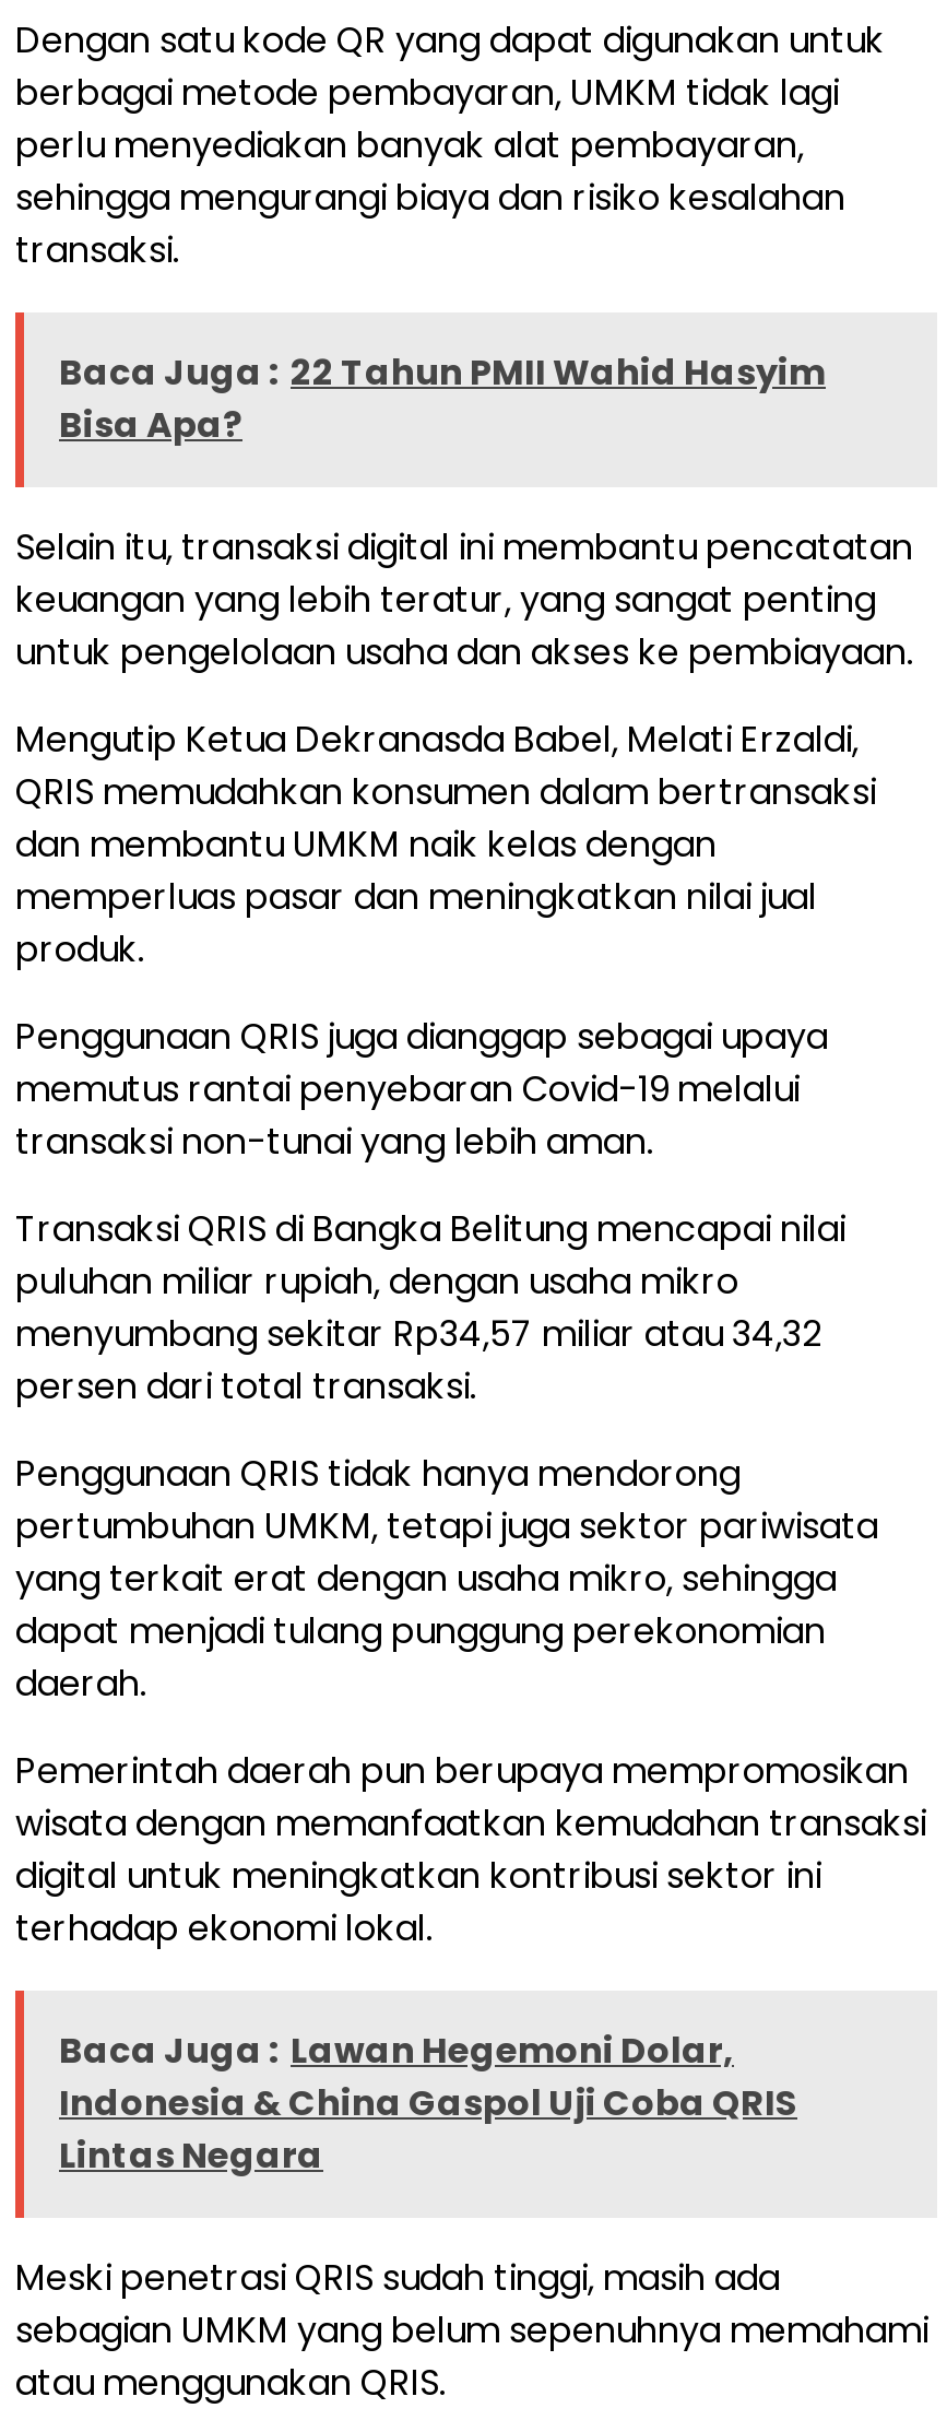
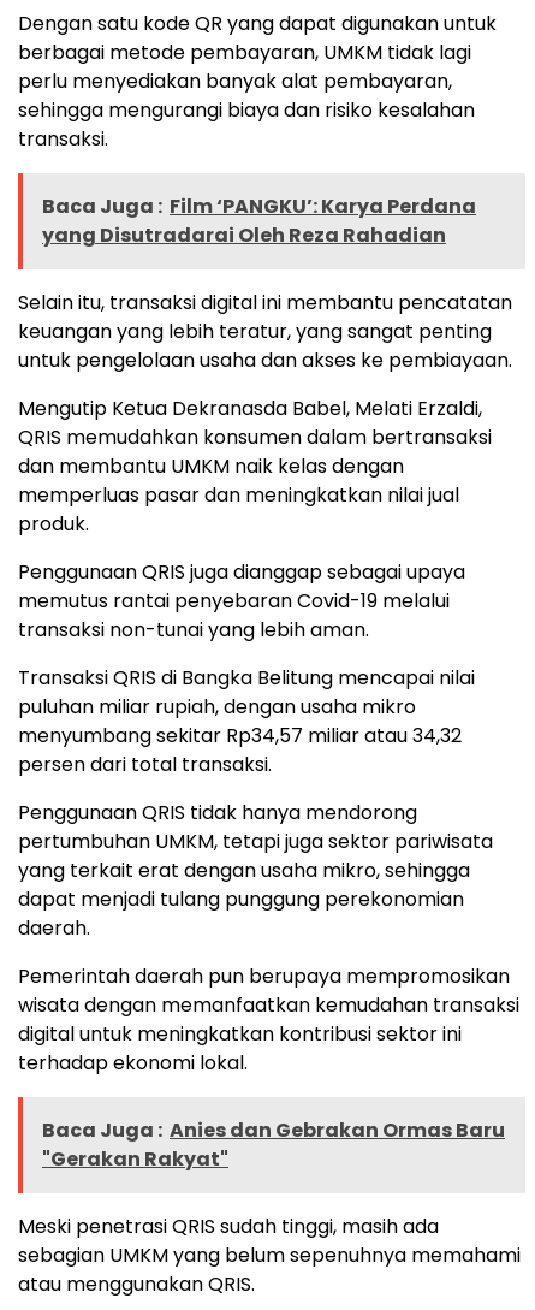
- Baca Juga : 22 Tahun PMII Wahid Hasyim
- Bisa Apa?
+ Baca Juga : Film ‘PANGKU’: Karya Perdana
+ yang Disutradarai Oleh Reza Rahadian

- Baca Juga : Lawan Hegemoni Dolar,
- Indonesia & China Gaspol Uji Coba QRIS
- Lintas Negara
+ Baca Juga : Anies dan Gebrakan Ormas Baru
+ "Gerakan Rakyat"
